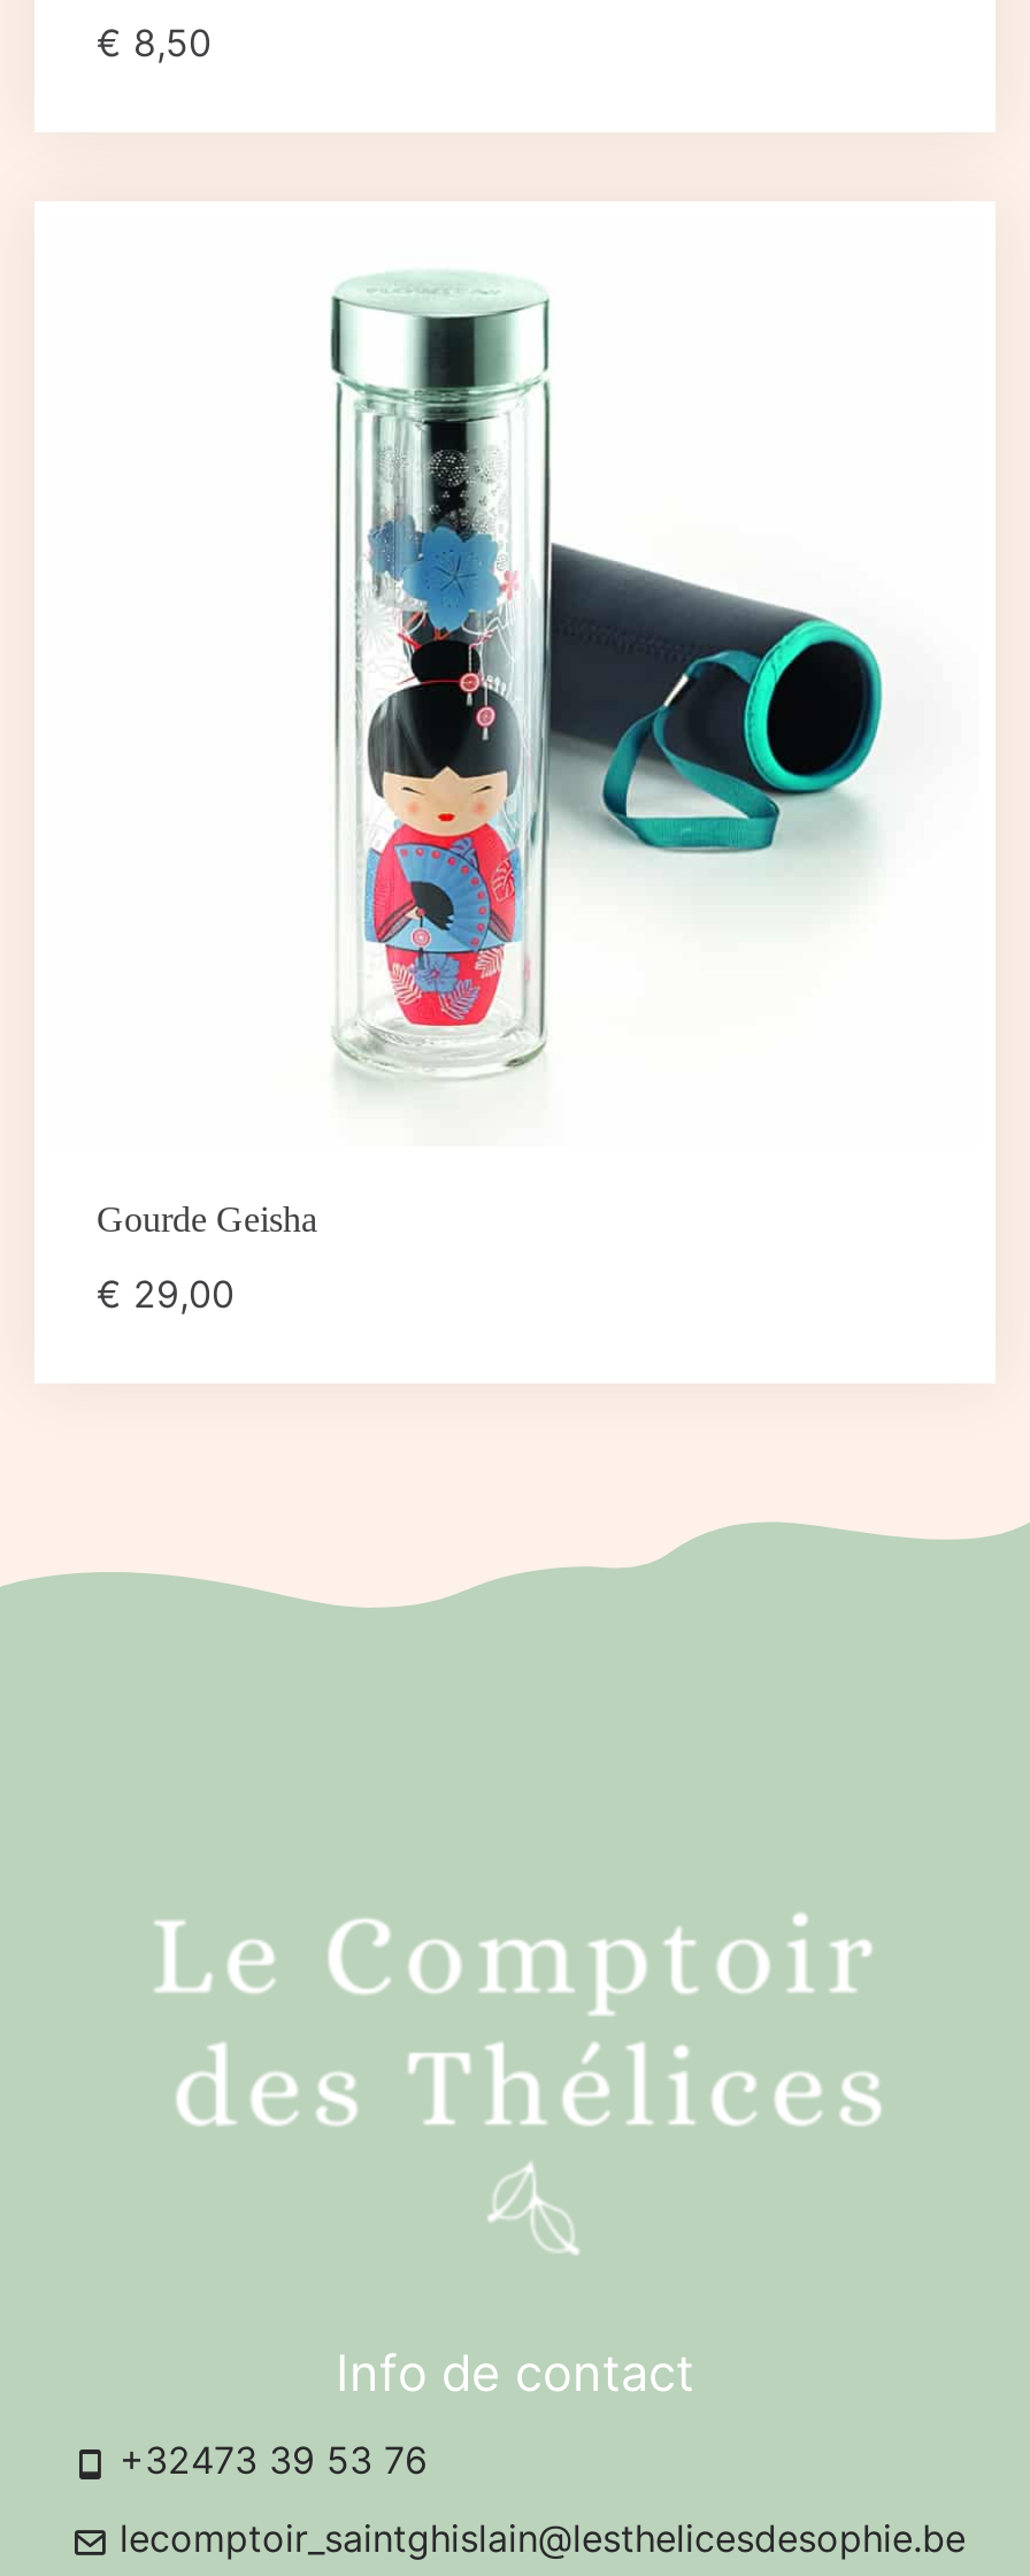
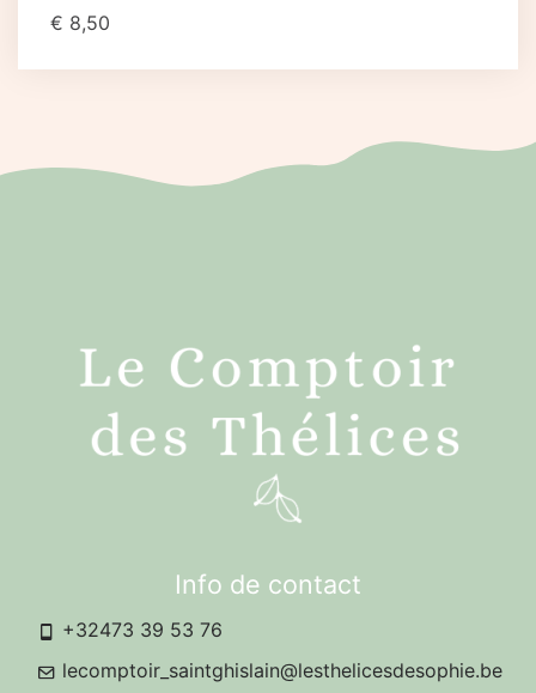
- [image]

- Gourde Geisha
- €29,00
